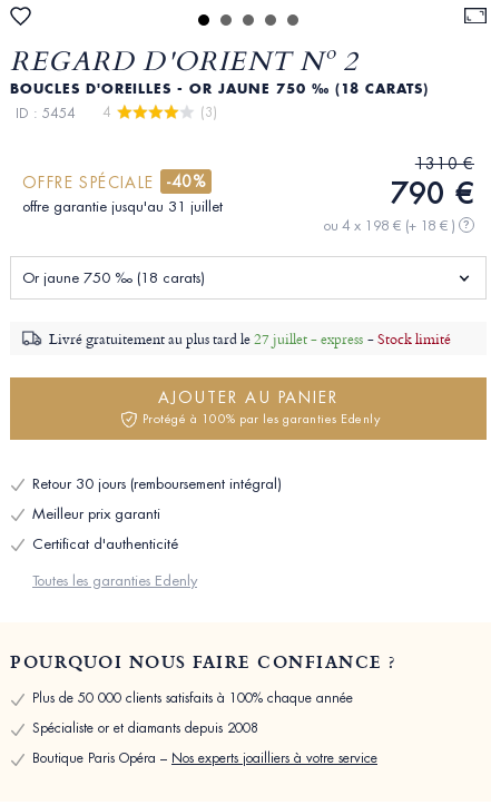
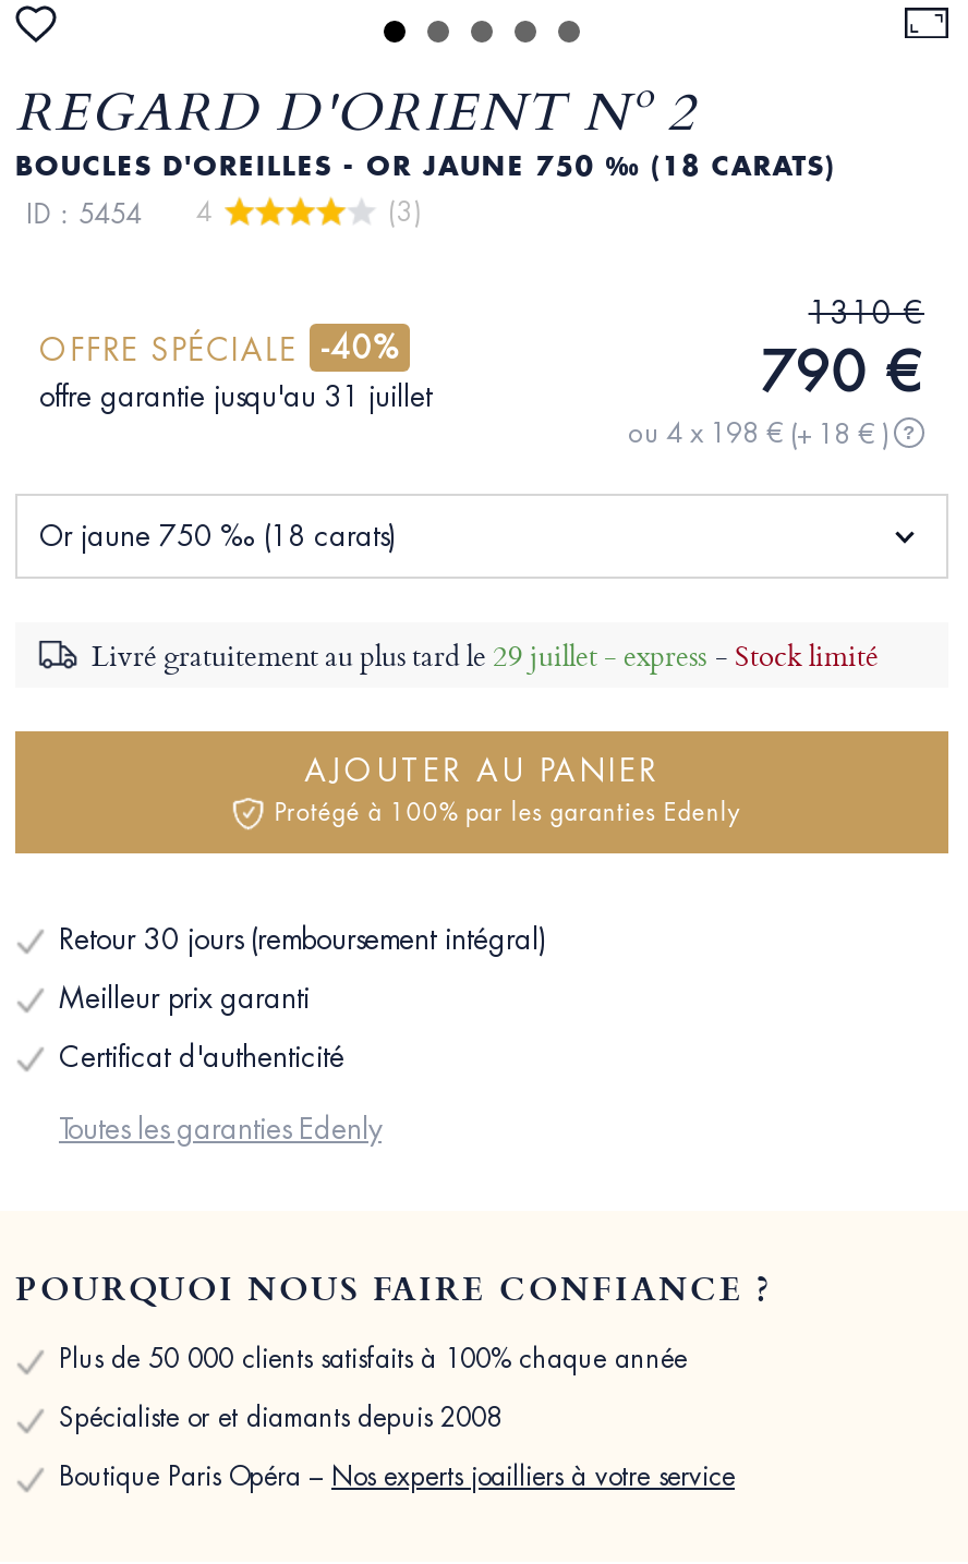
- Livré gratuitement au plus tard le 27 juillet - express - Stock limité
+ Livré gratuitement au plus tard le 29 juillet - express - Stock limité
